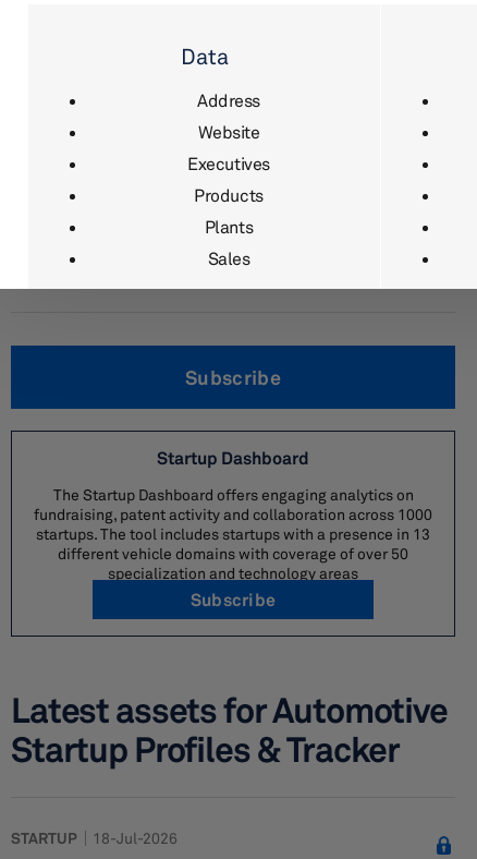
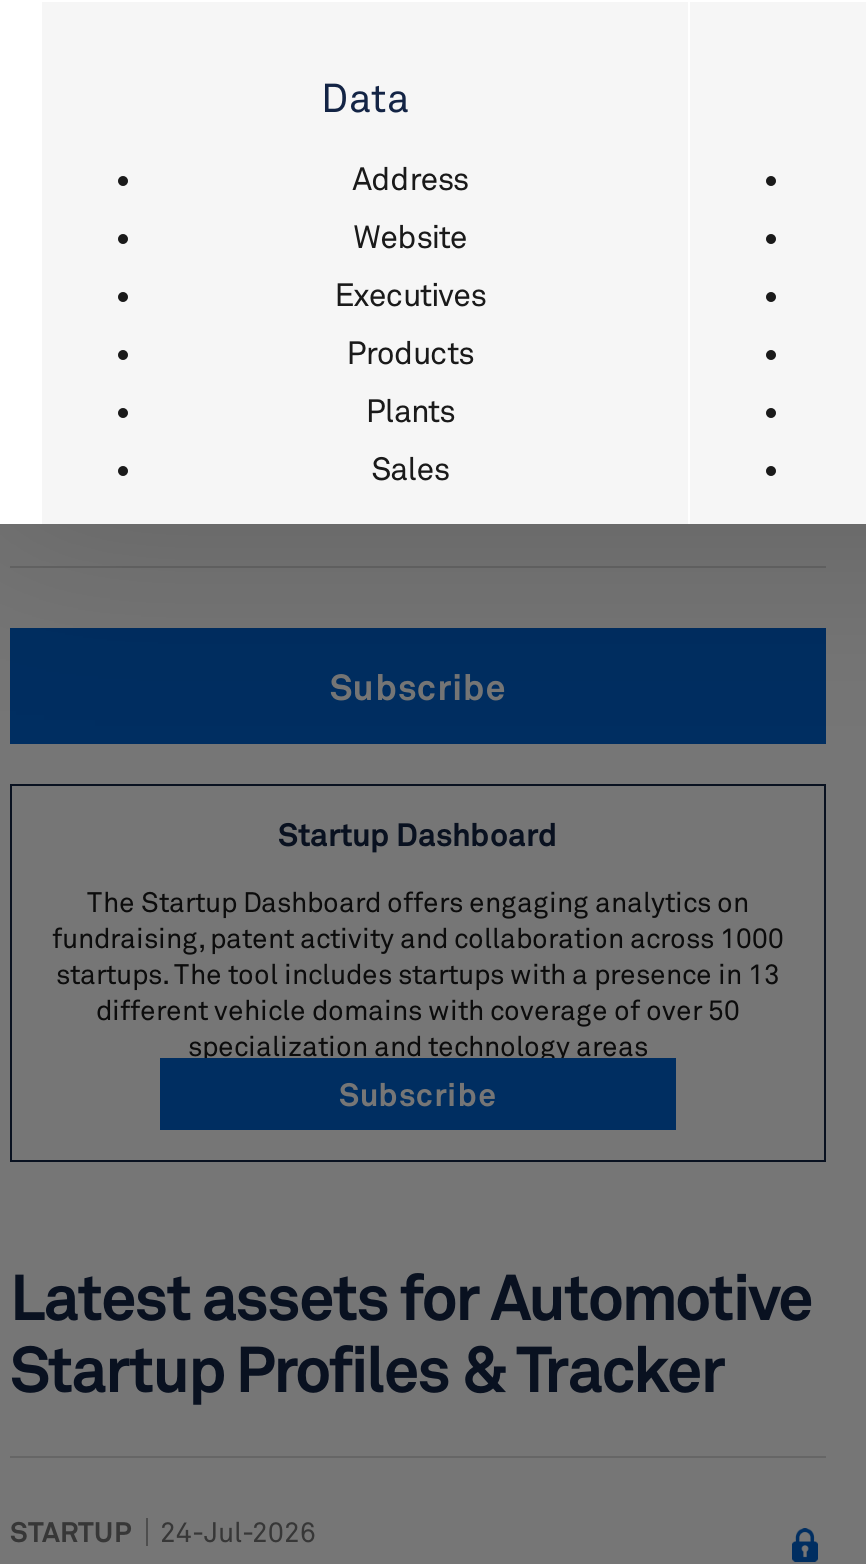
- STARTUP 18-Jul-2026
+ STARTUP 24-Jul-2026
